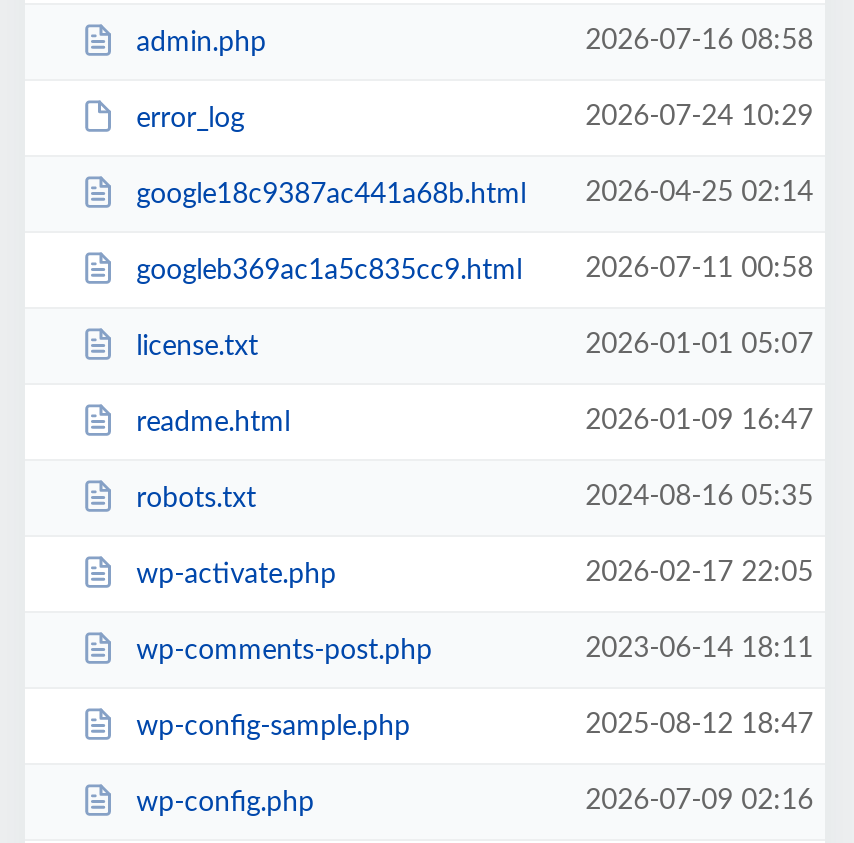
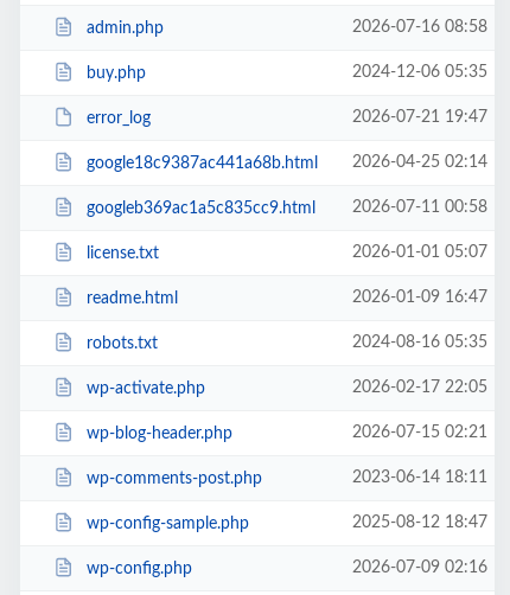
+ buy.php
+ 2024-12-06 05:35

- 2026-07-24 10:29
+ 2026-07-21 19:47

+ wp-blog-header.php
+ 2026-07-15 02:21
